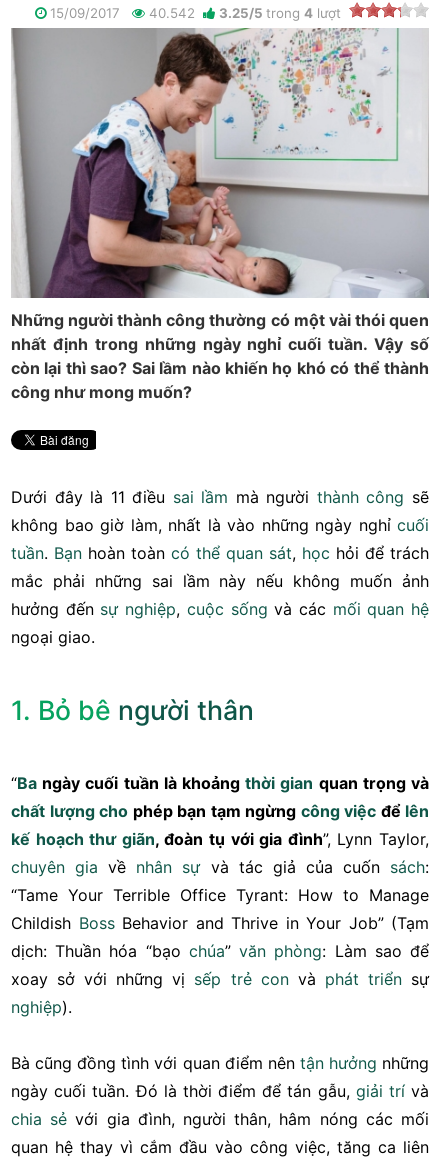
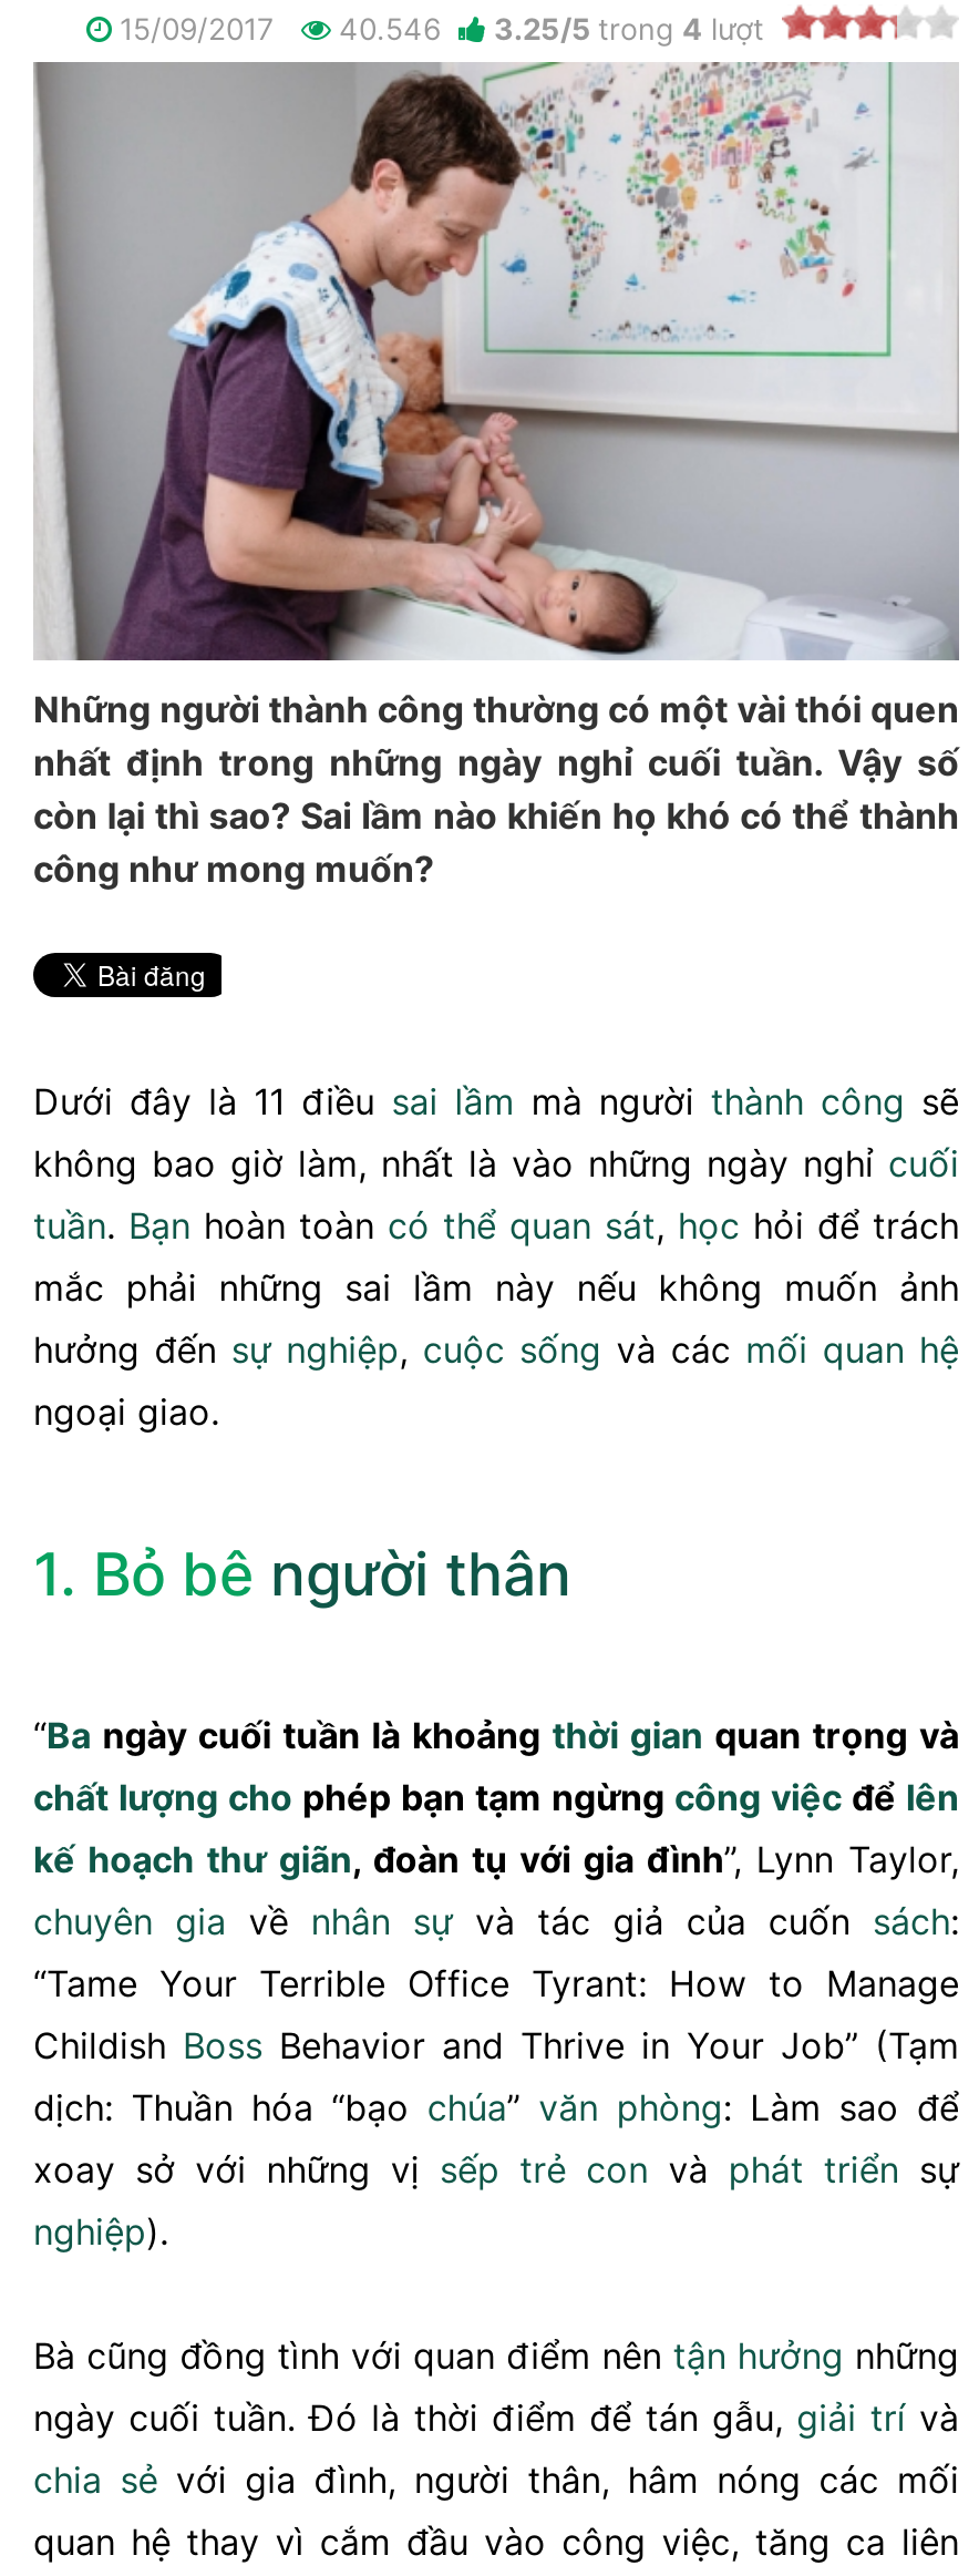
- 15/09/2017 40.542 3.25/5 trong 4 lượt
+ 15/09/2017 40.546 3.25/5 trong 4 lượt
